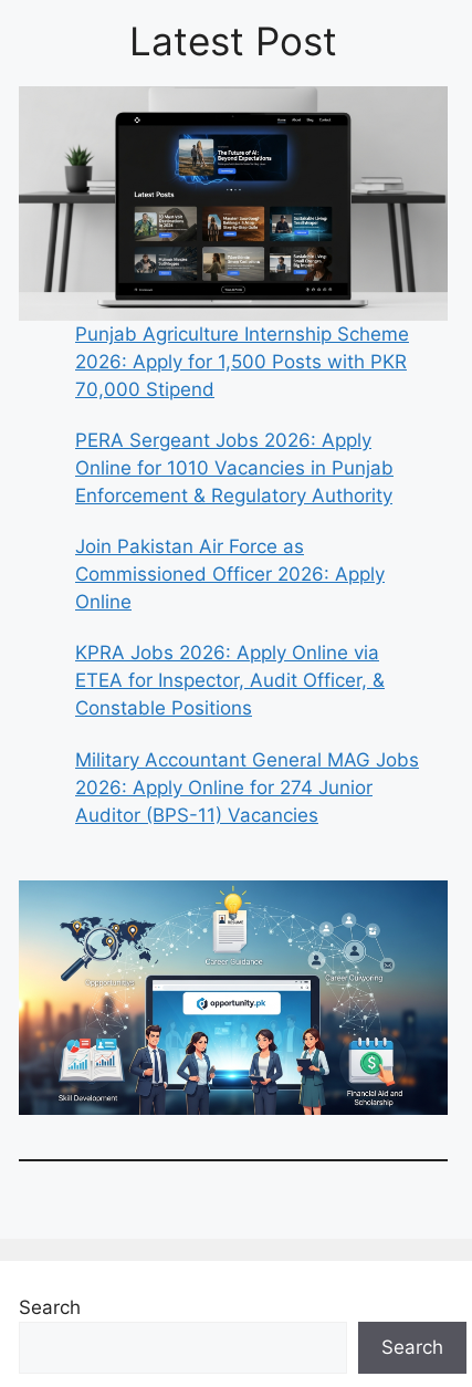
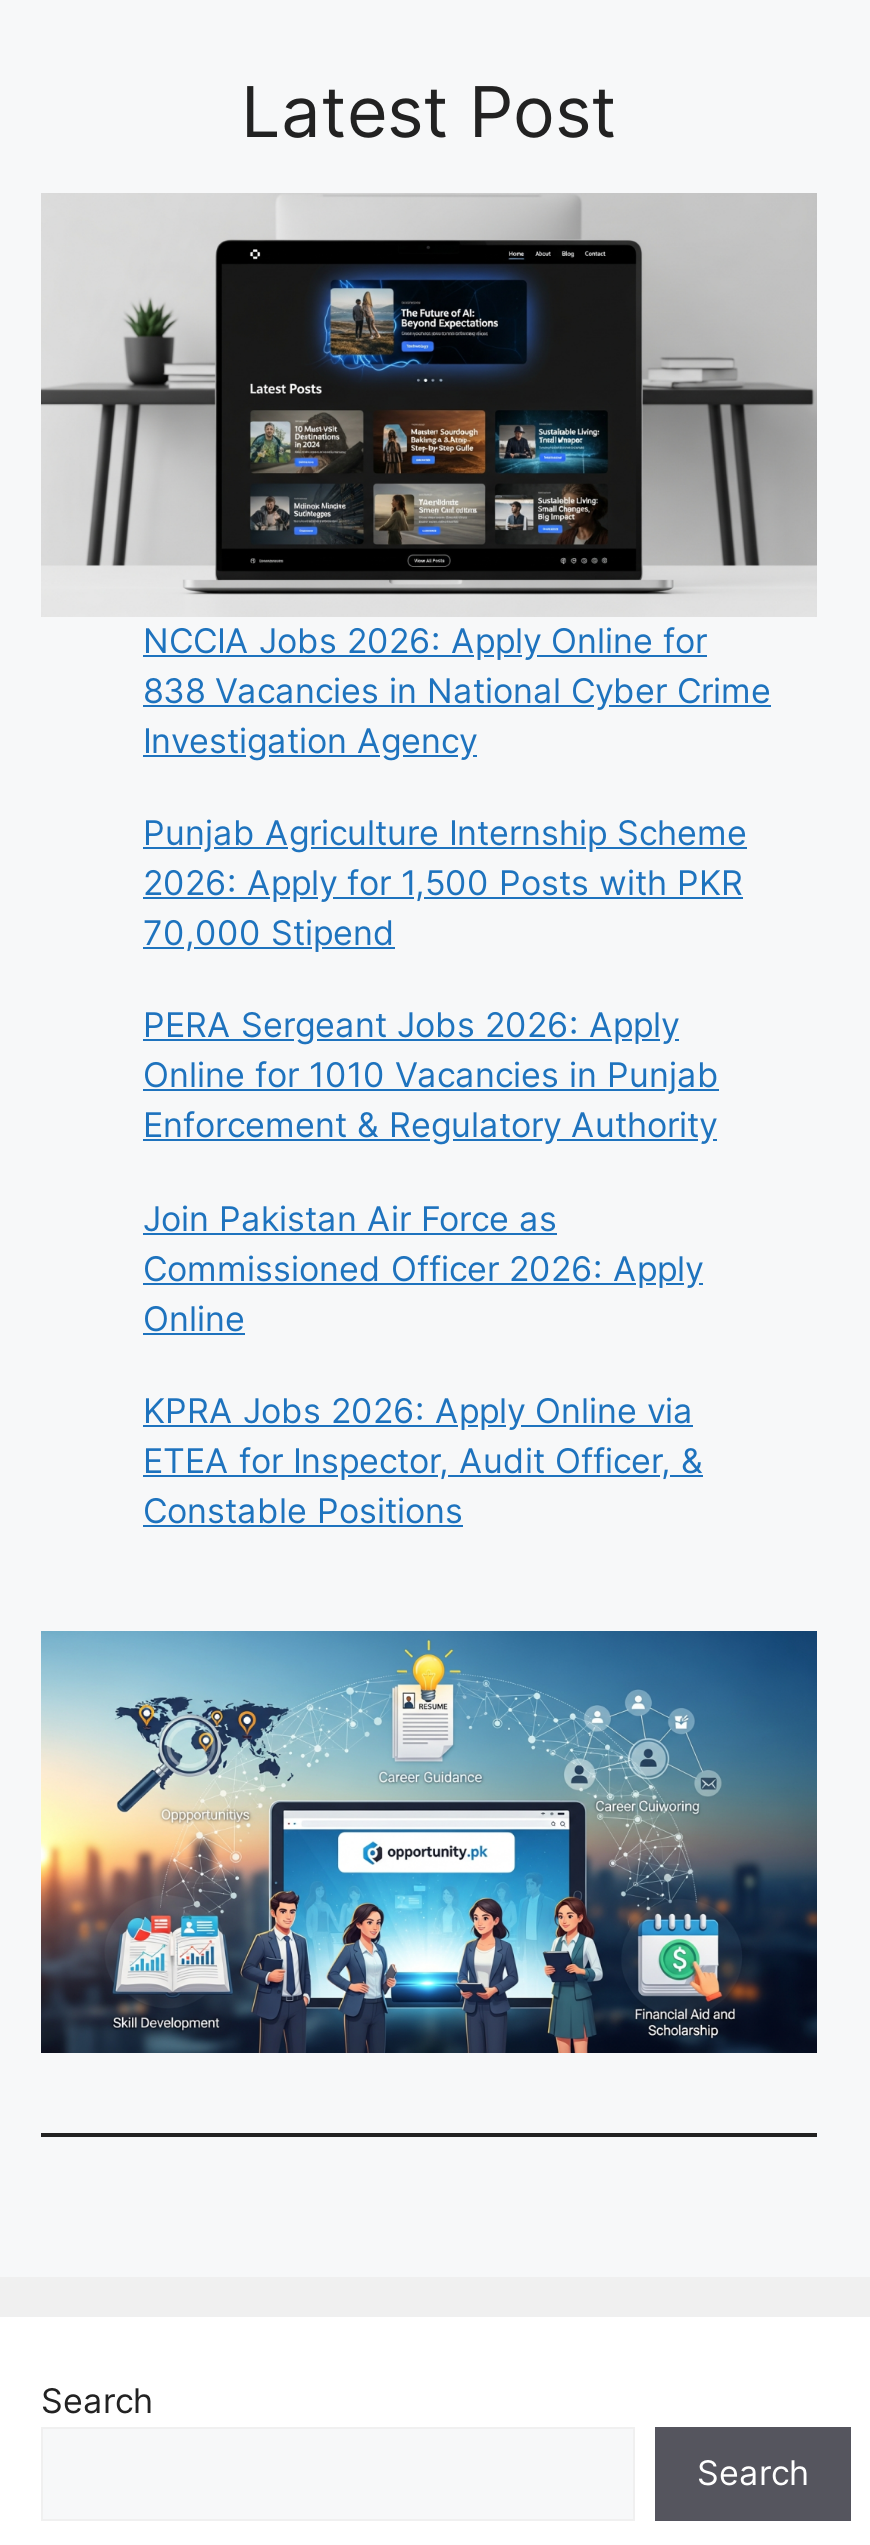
+ NCCIA Jobs 2026: Apply Online for
+ 838 Vacancies in National Cyber Crime
+ Investigation Agency

moved down: Punjab Agriculture Internship Scheme | 2026: Apply for 1,500 Posts with PKR | 70,000 Stipend | ... | ETEA for Inspector, Audit Officer, & | Constable Positions

- Military Accountant General MAG Jobs
- 2026: Apply Online for 274 Junior
- Auditor (BPS-11) Vacancies
